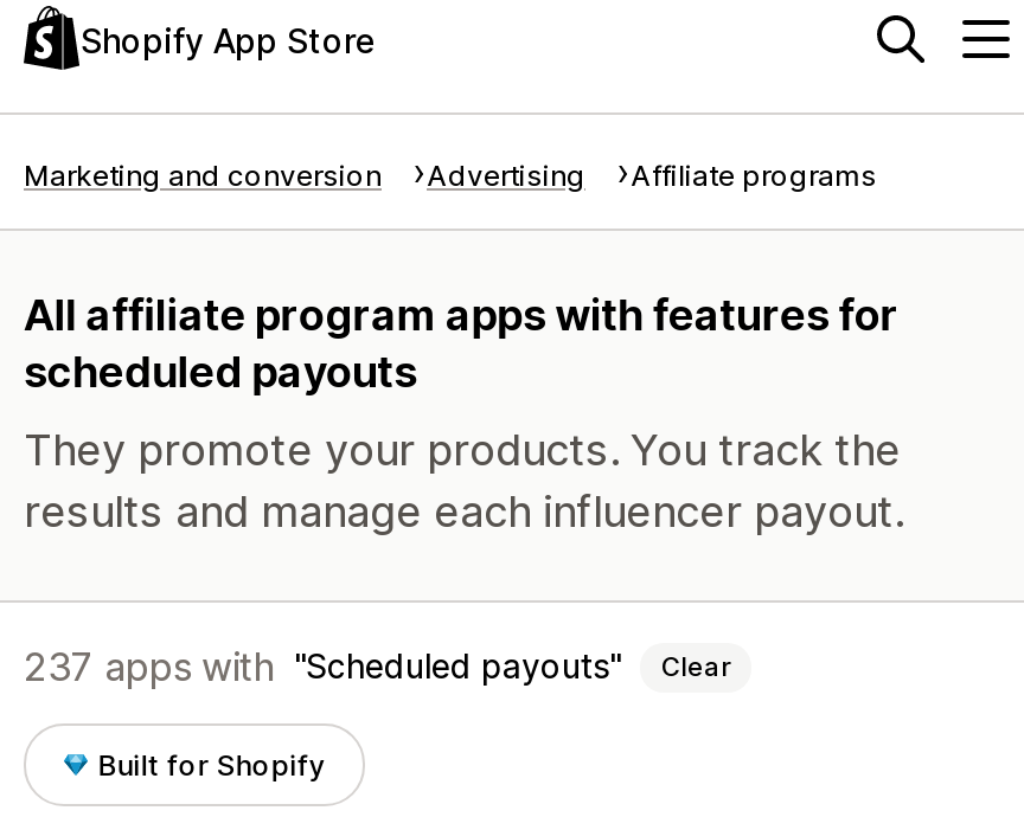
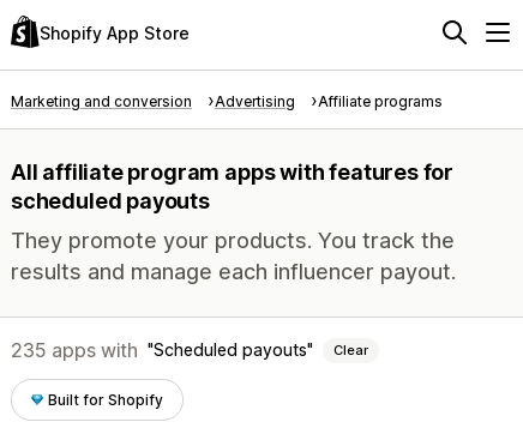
- 237 apps with Scheduled payouts Clear
+ 235 apps with Scheduled payouts Clear
